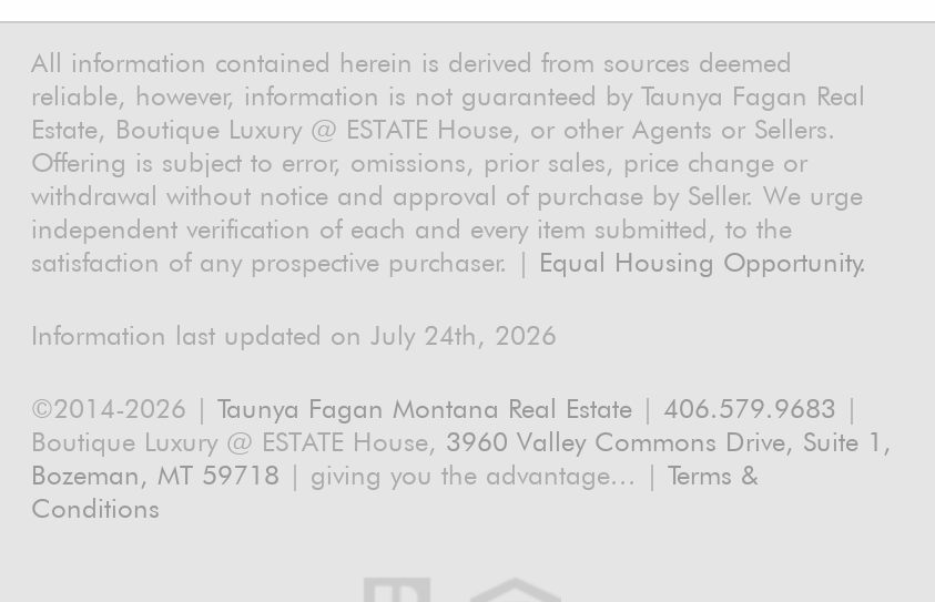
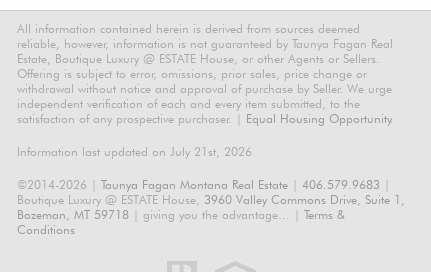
- Information last updated on July 24th, 2026
+ Information last updated on July 21st, 2026
